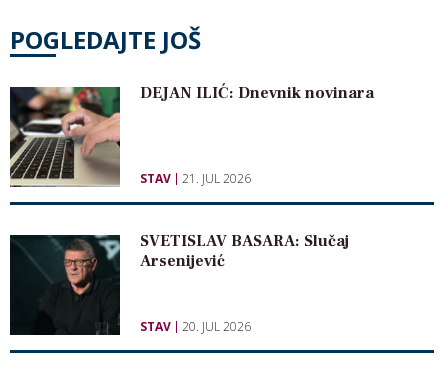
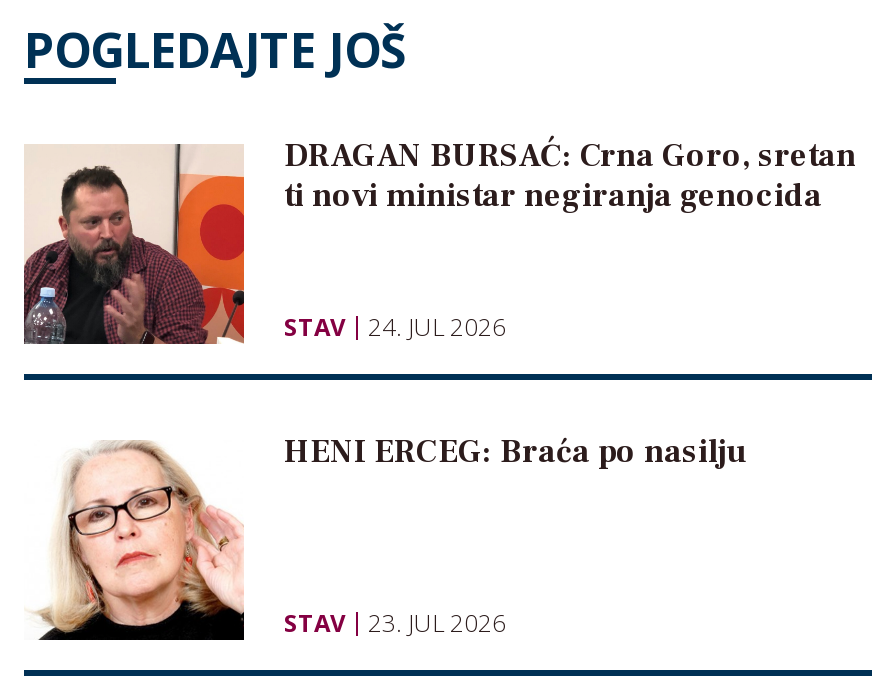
- [image]
- DEJAN ILIĆ: Dnevnik novinara
+ [image]
+ DRAGAN BURSAĆ: Crna Goro, sretan
+ ti novi ministar negiranja genocida

- STAV 21. JUL 2026
+ STAV 24. JUL 2026

- [image]
- SVETISLAV BASARA: Slučaj
- Arsenijević
+ [image]
+ HENI ERCEG: Braća po nasilju

- STAV 20. JUL 2026
+ STAV 23. JUL 2026
